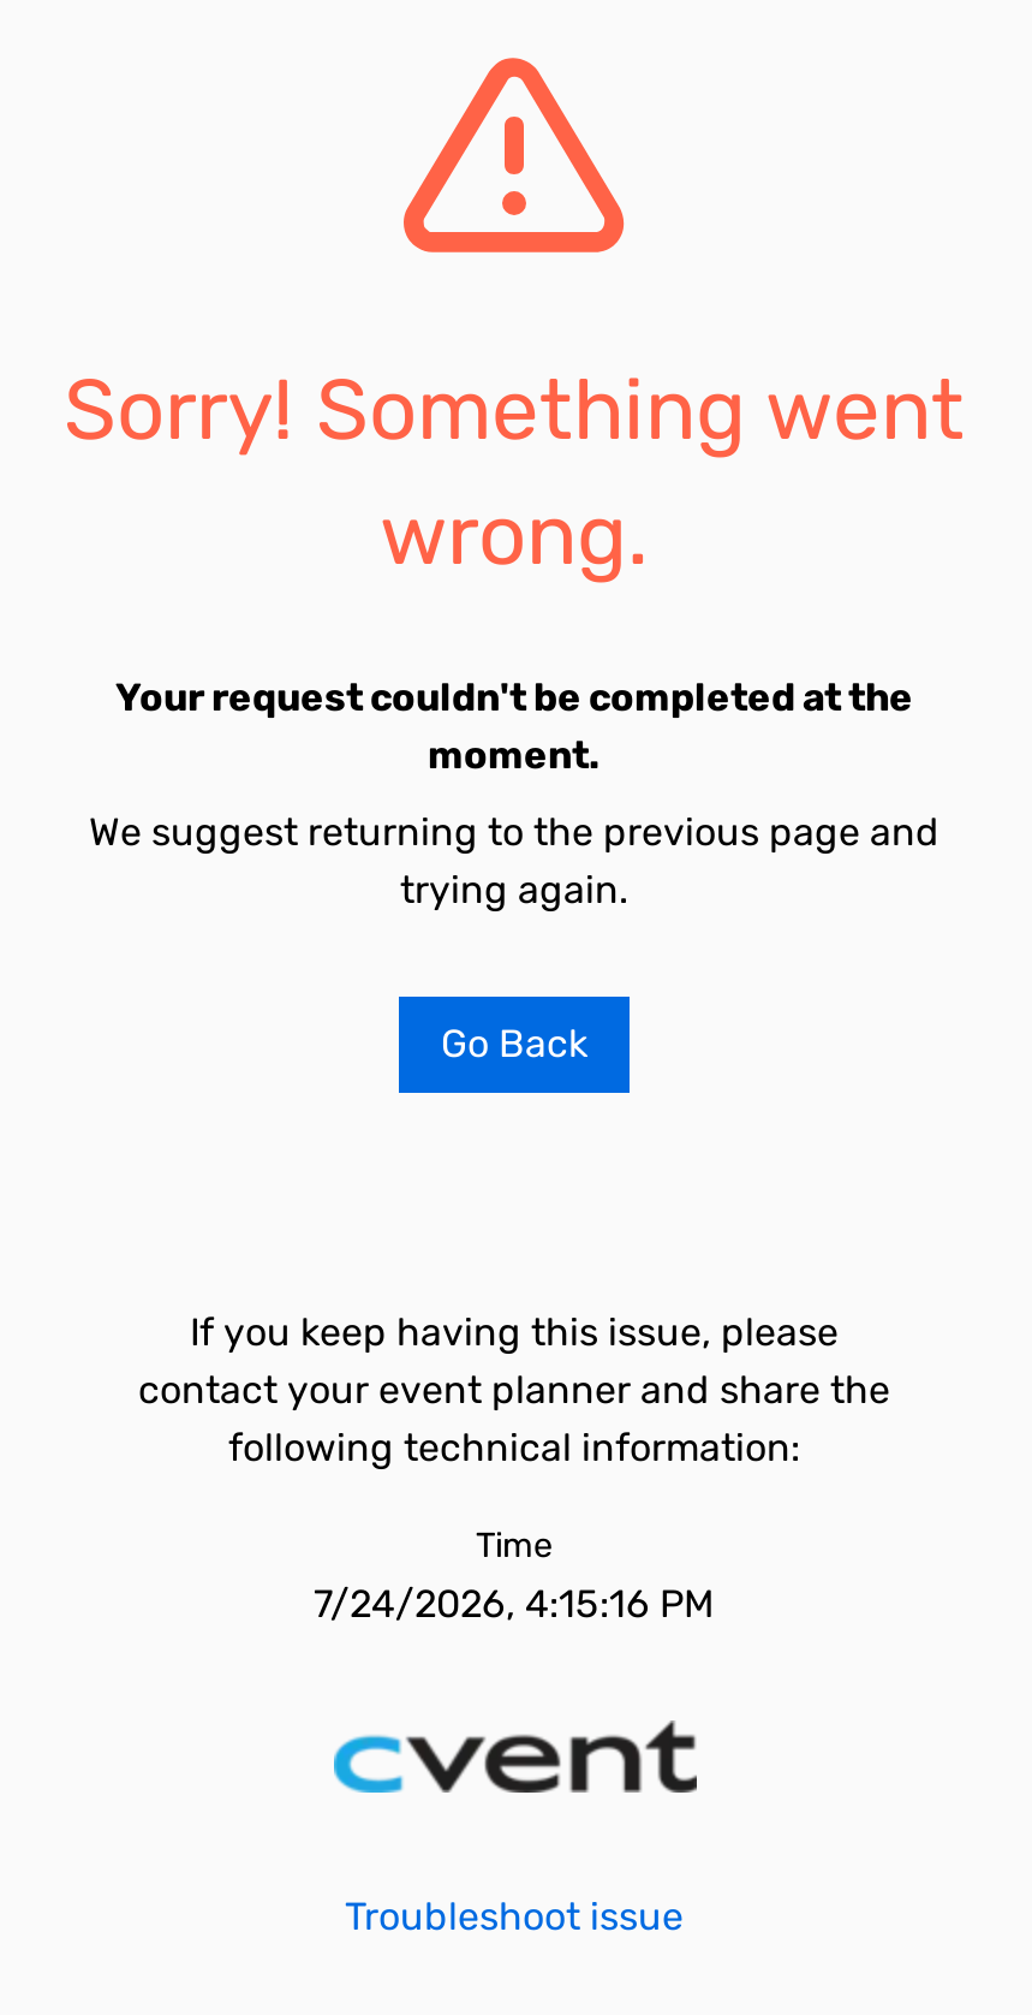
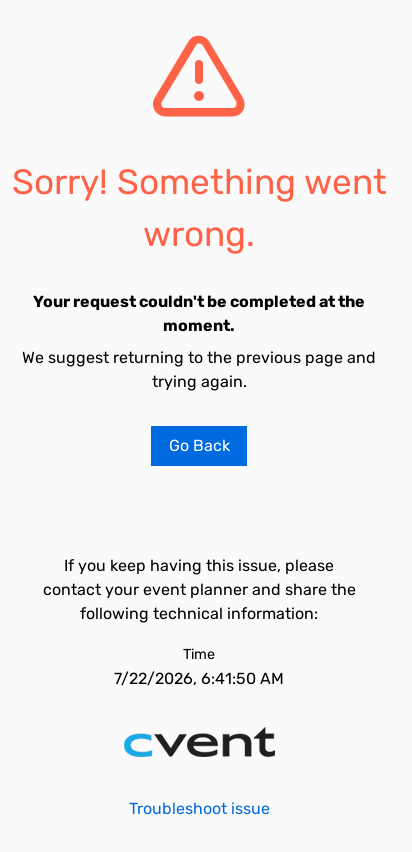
- 7/24/2026, 4:15:16 PM
+ 7/22/2026, 6:41:50 AM
